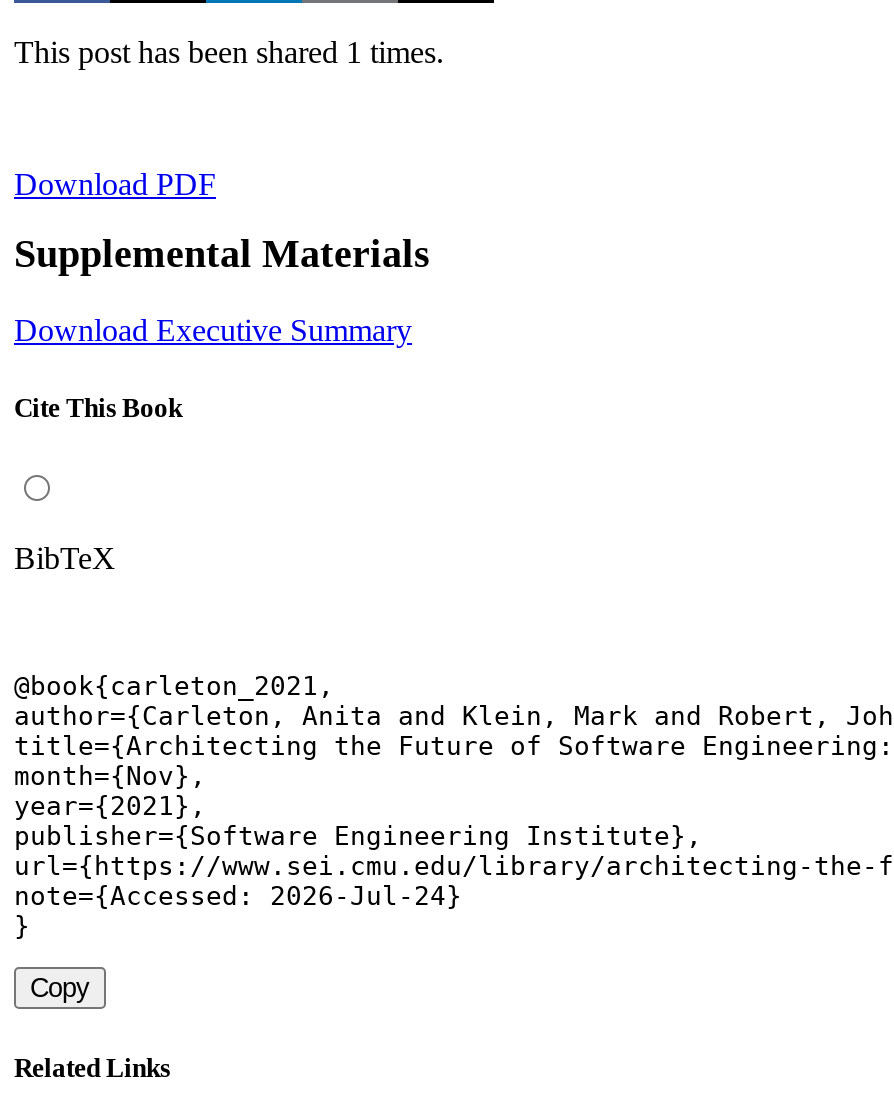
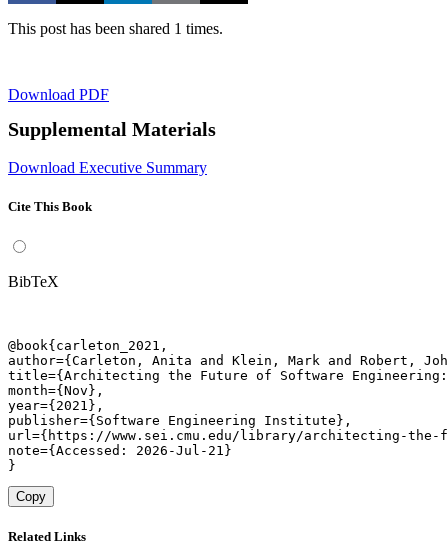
- note={Accessed: 2026-Jul-24}
+ note={Accessed: 2026-Jul-21}
